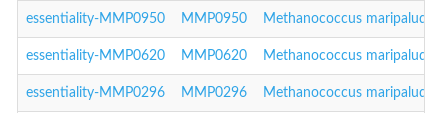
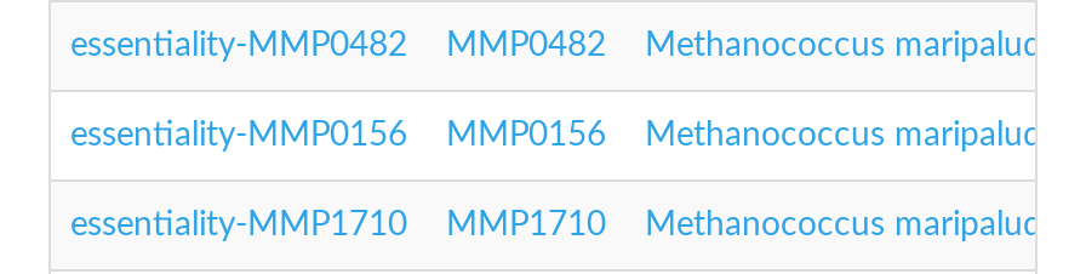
- essentiality-MMP0950
- MMP0950
+ essentiality-MMP0482
+ MMP0482

- essentiality-MMP0620
- MMP0620
+ essentiality-MMP0156
+ MMP0156

- essentiality-MMP0296
- MMP0296
+ essentiality-MMP1710
+ MMP1710
